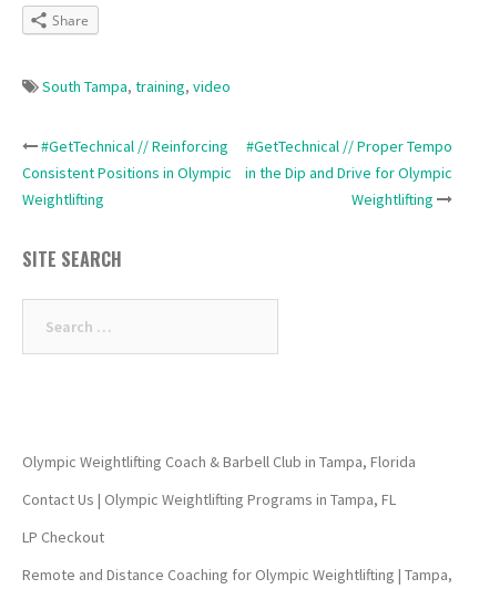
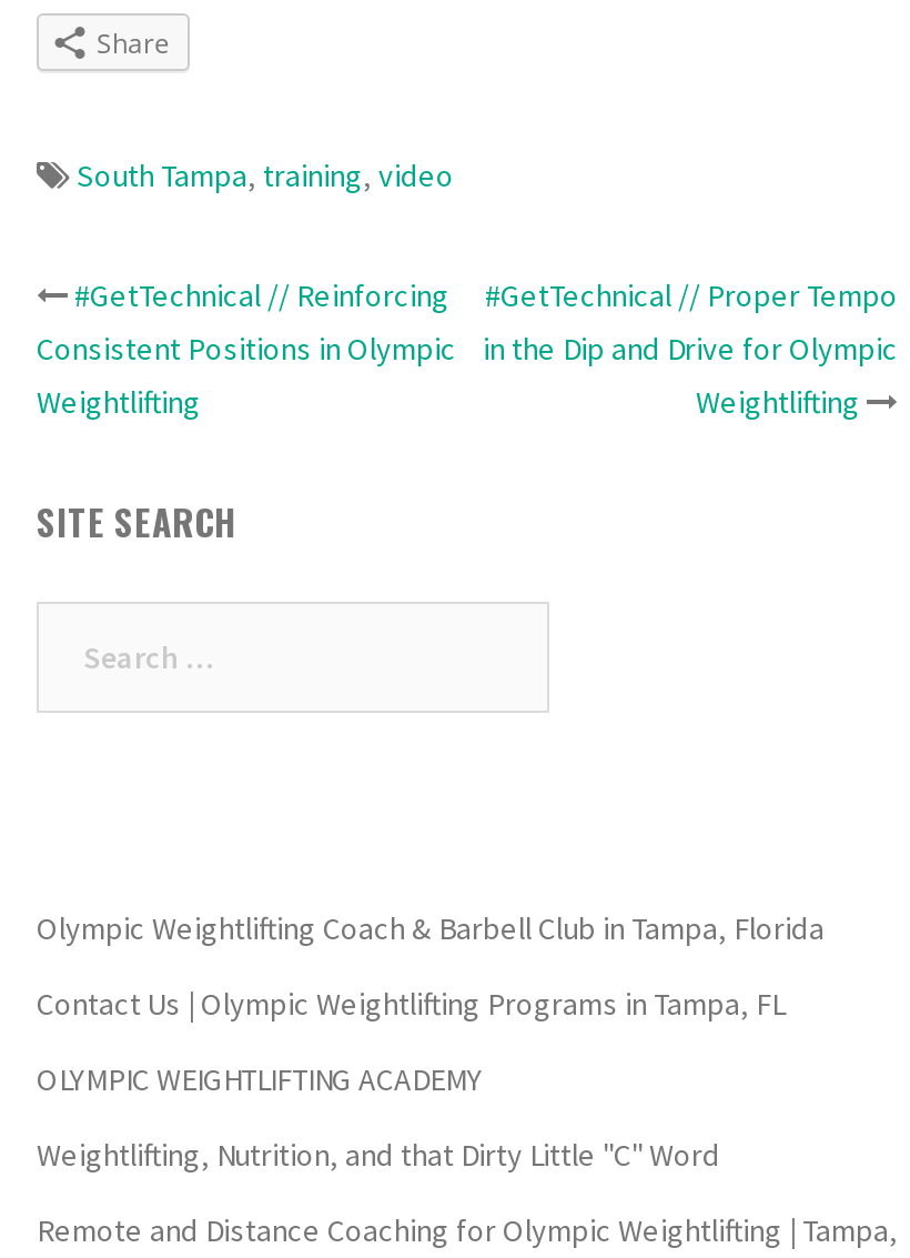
- LP Checkout
+ OLYMPIC WEIGHTLIFTING ACADEMY
+ Weightlifting, Nutrition, and that Dirty Little "C" Word
